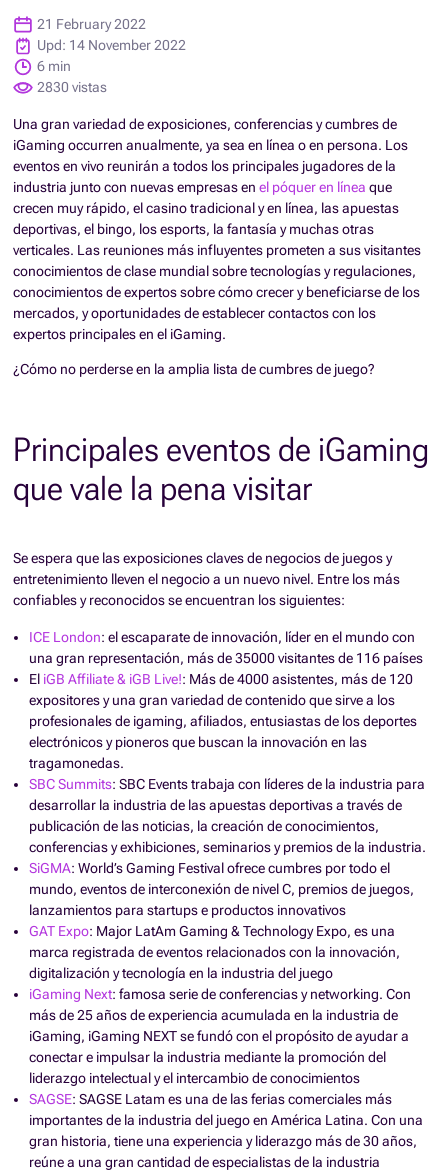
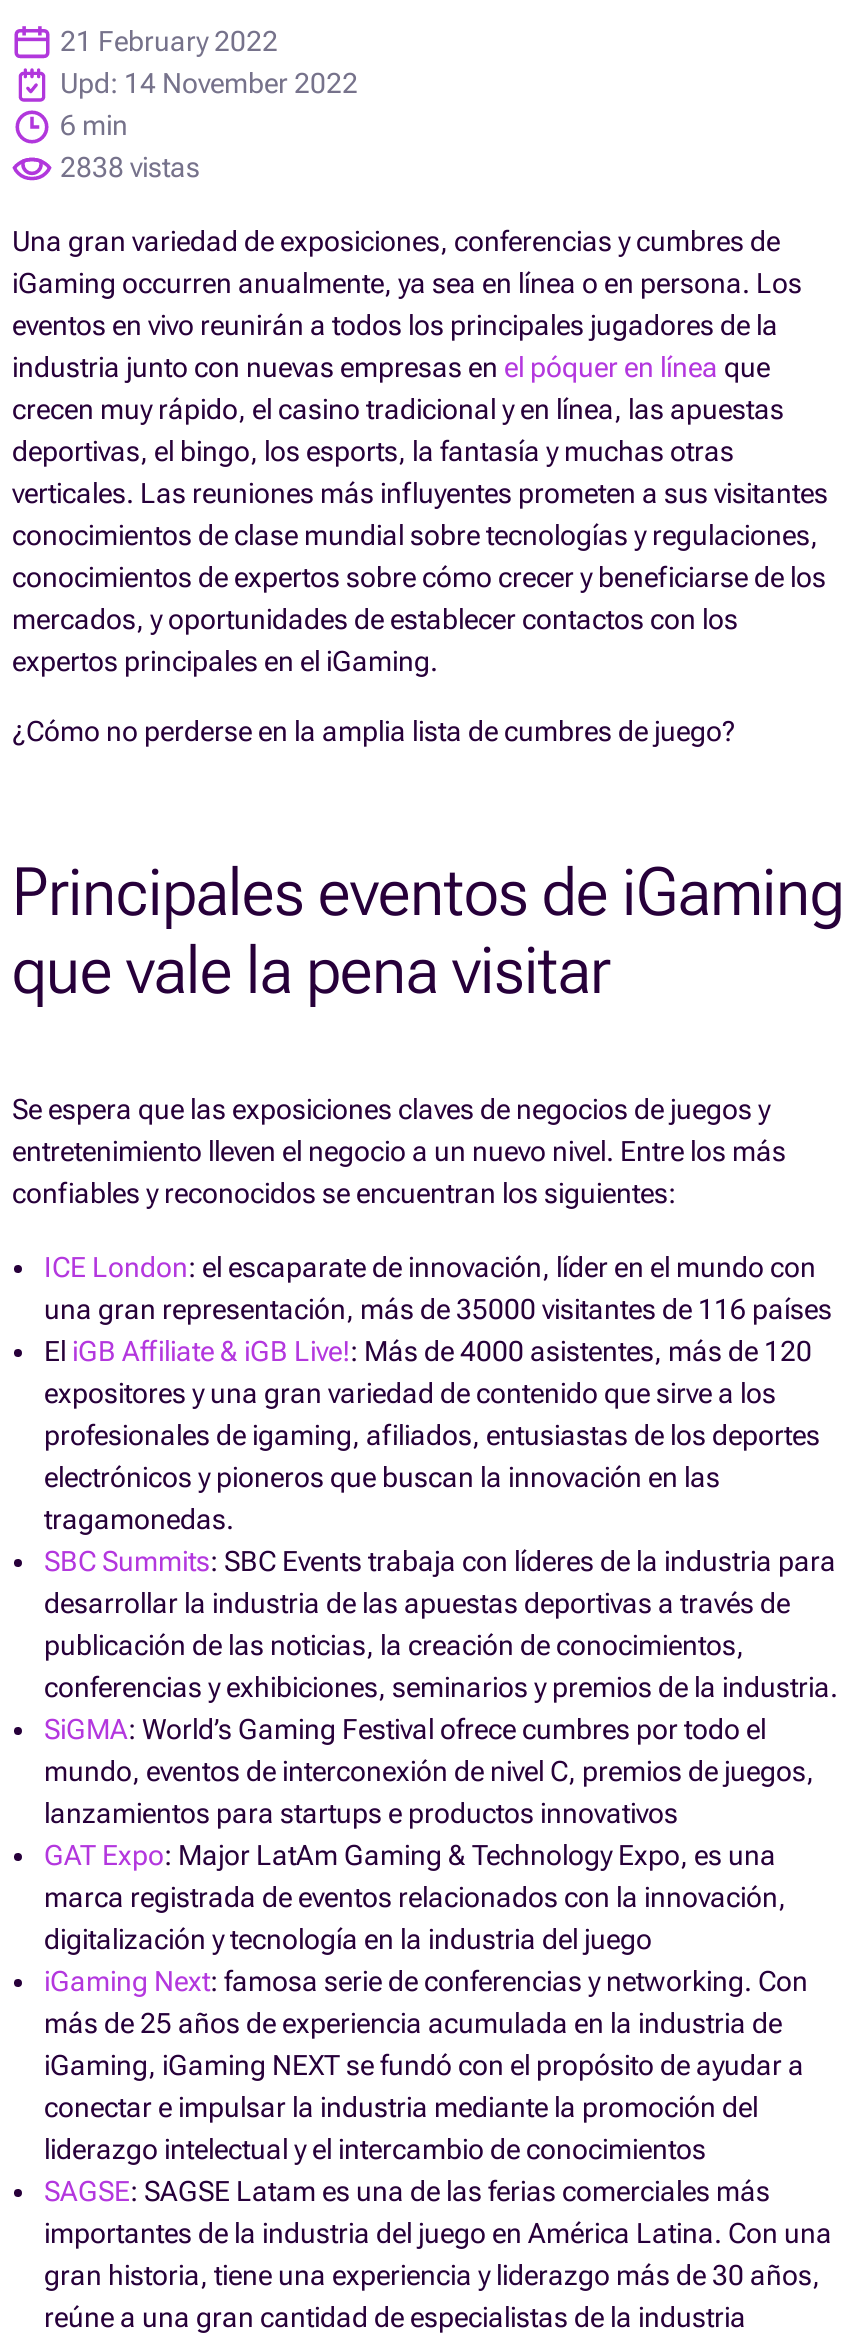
- 2830 vistas
+ 2838 vistas
